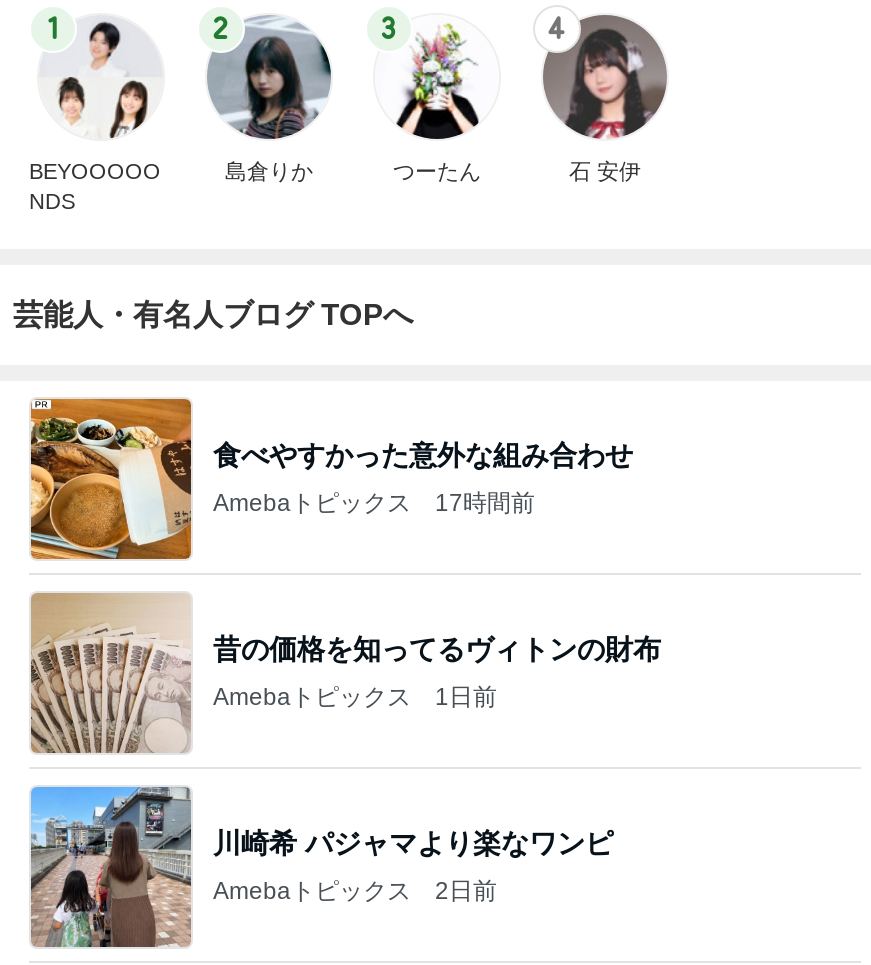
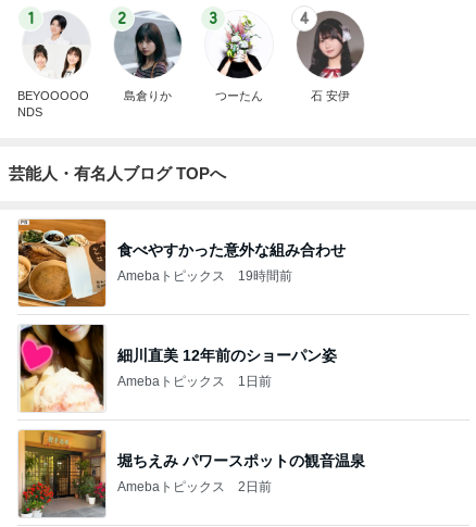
- Amebaトピックス 17時間前
+ Amebaトピックス 19時間前

- [image]
- 昔の価格を知ってるヴィトンの財布
+ [image]
+ 細川直美 12年前のショーパン姿

- [image]
- 川崎希 パジャマより楽なワンピ
+ [image]
+ 堀ちえみ パワースポットの観音温泉
